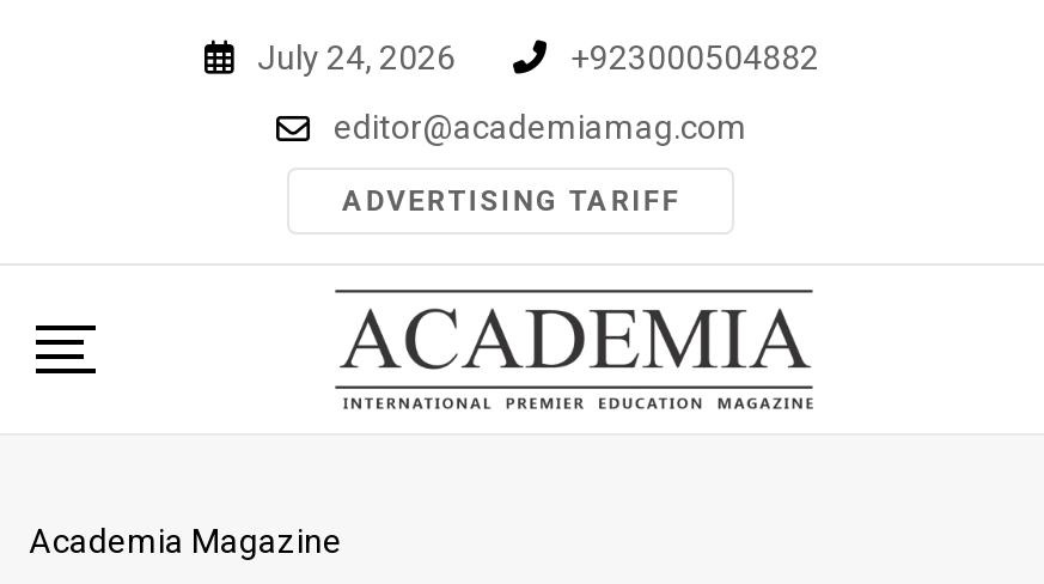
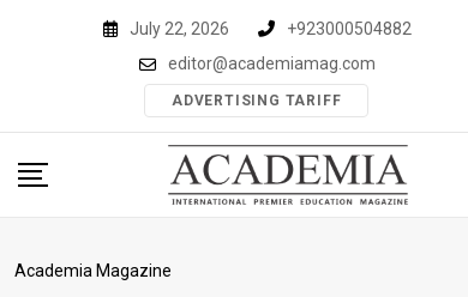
- July 24, 2026
+ July 22, 2026
